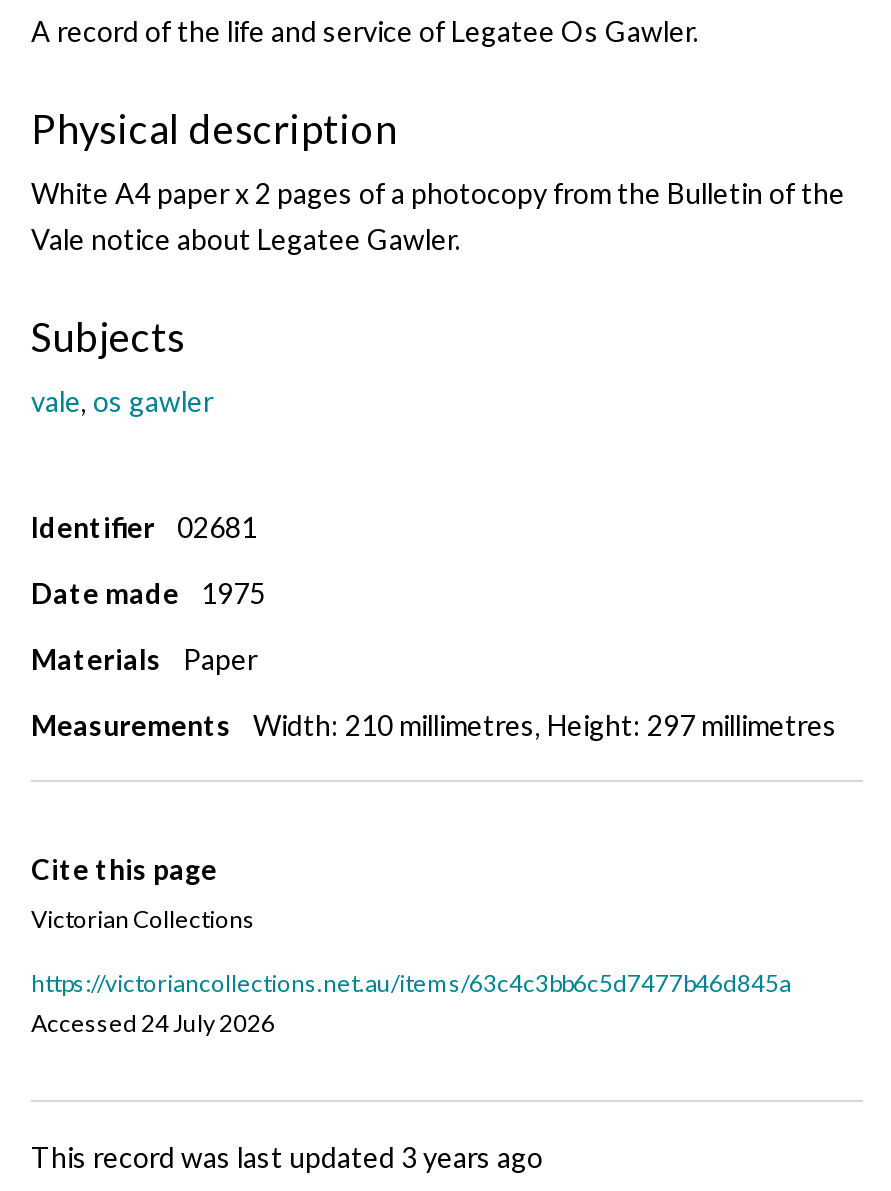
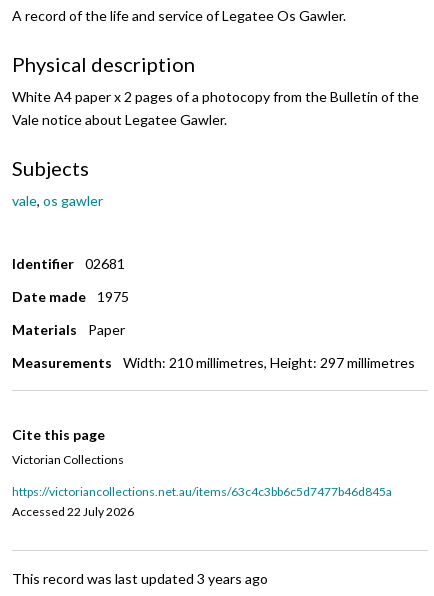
- Accessed 24 July 2026
+ Accessed 22 July 2026
